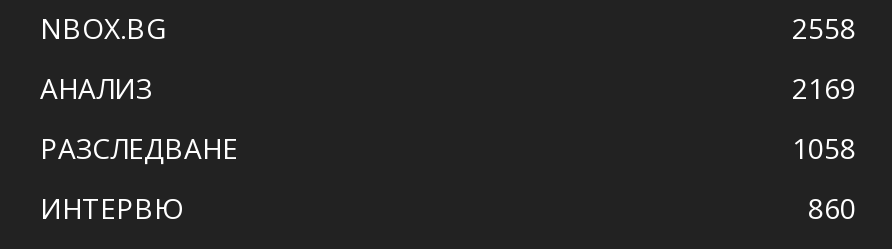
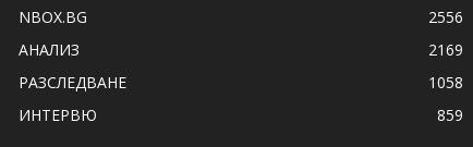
- 2558
+ 2556

- 860
+ 859
